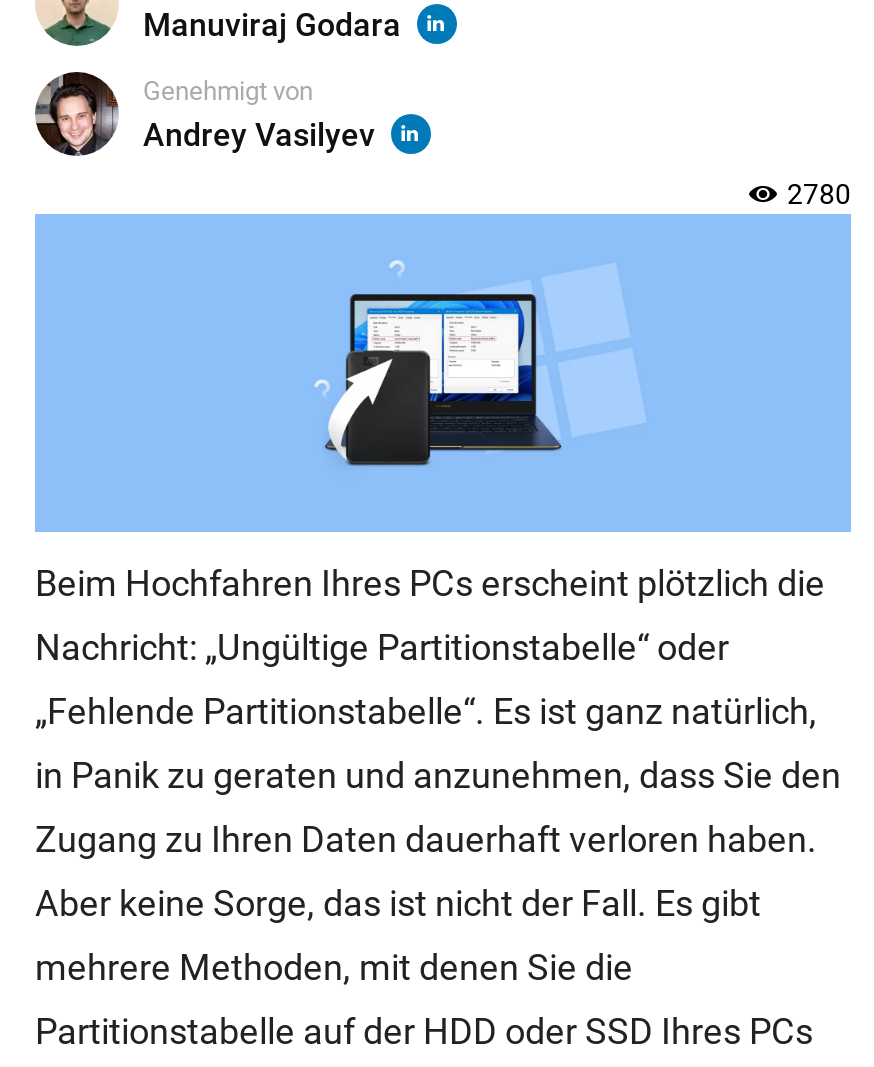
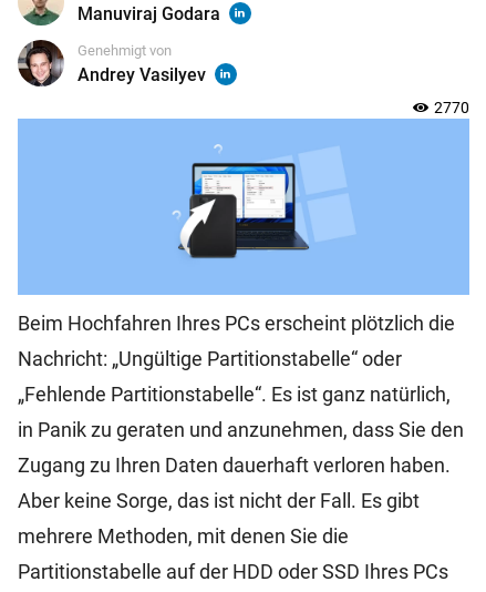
- 2780
+ 2770
